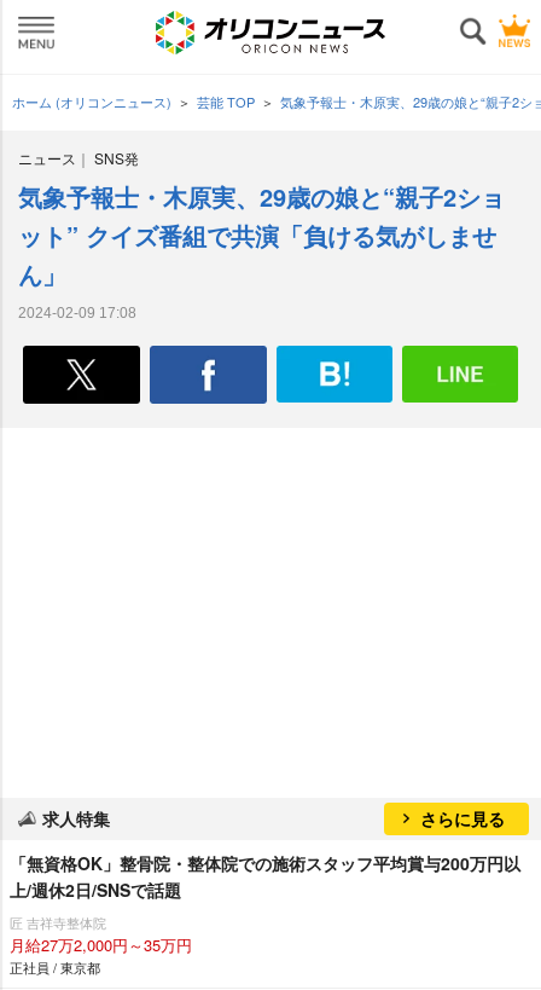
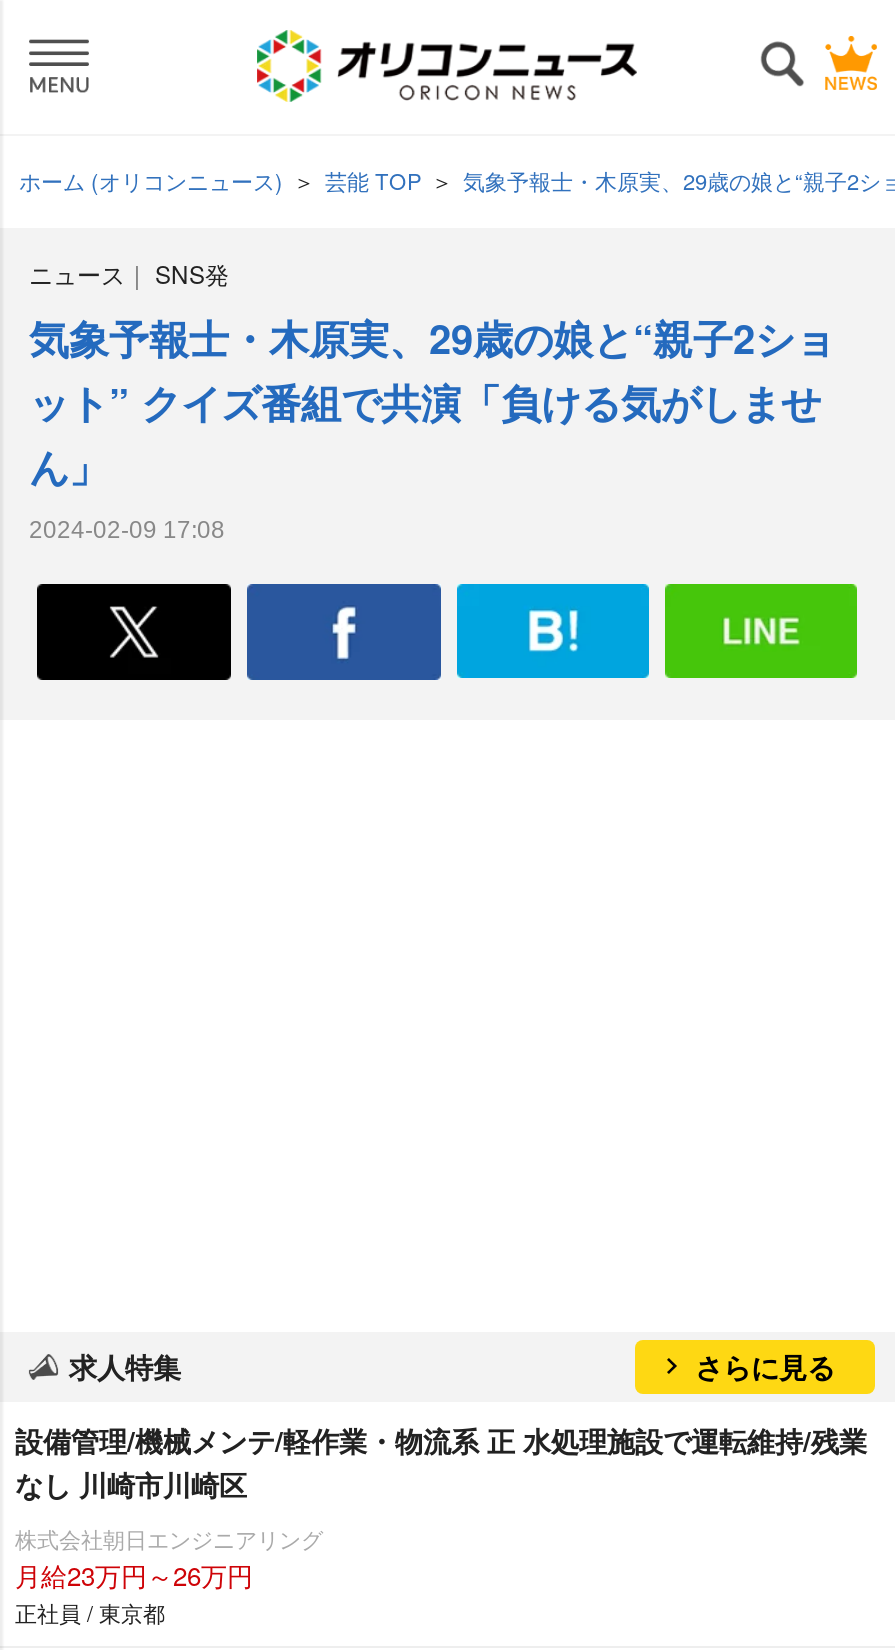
- 「無資格OK」整骨院・整体院での施術スタッフ平均賞与200万円以
- 上/週休2日/SNSで話題
+ 設備管理/機械メンテ/軽作業・物流系 正 水処理施設で運転維持/残業
+ なし 川崎市川崎区

- 匠 吉祥寺整体院
- 月給27万2,000円～35万円
+ 株式会社朝日エンジニアリング
+ 月給23万円～26万円
